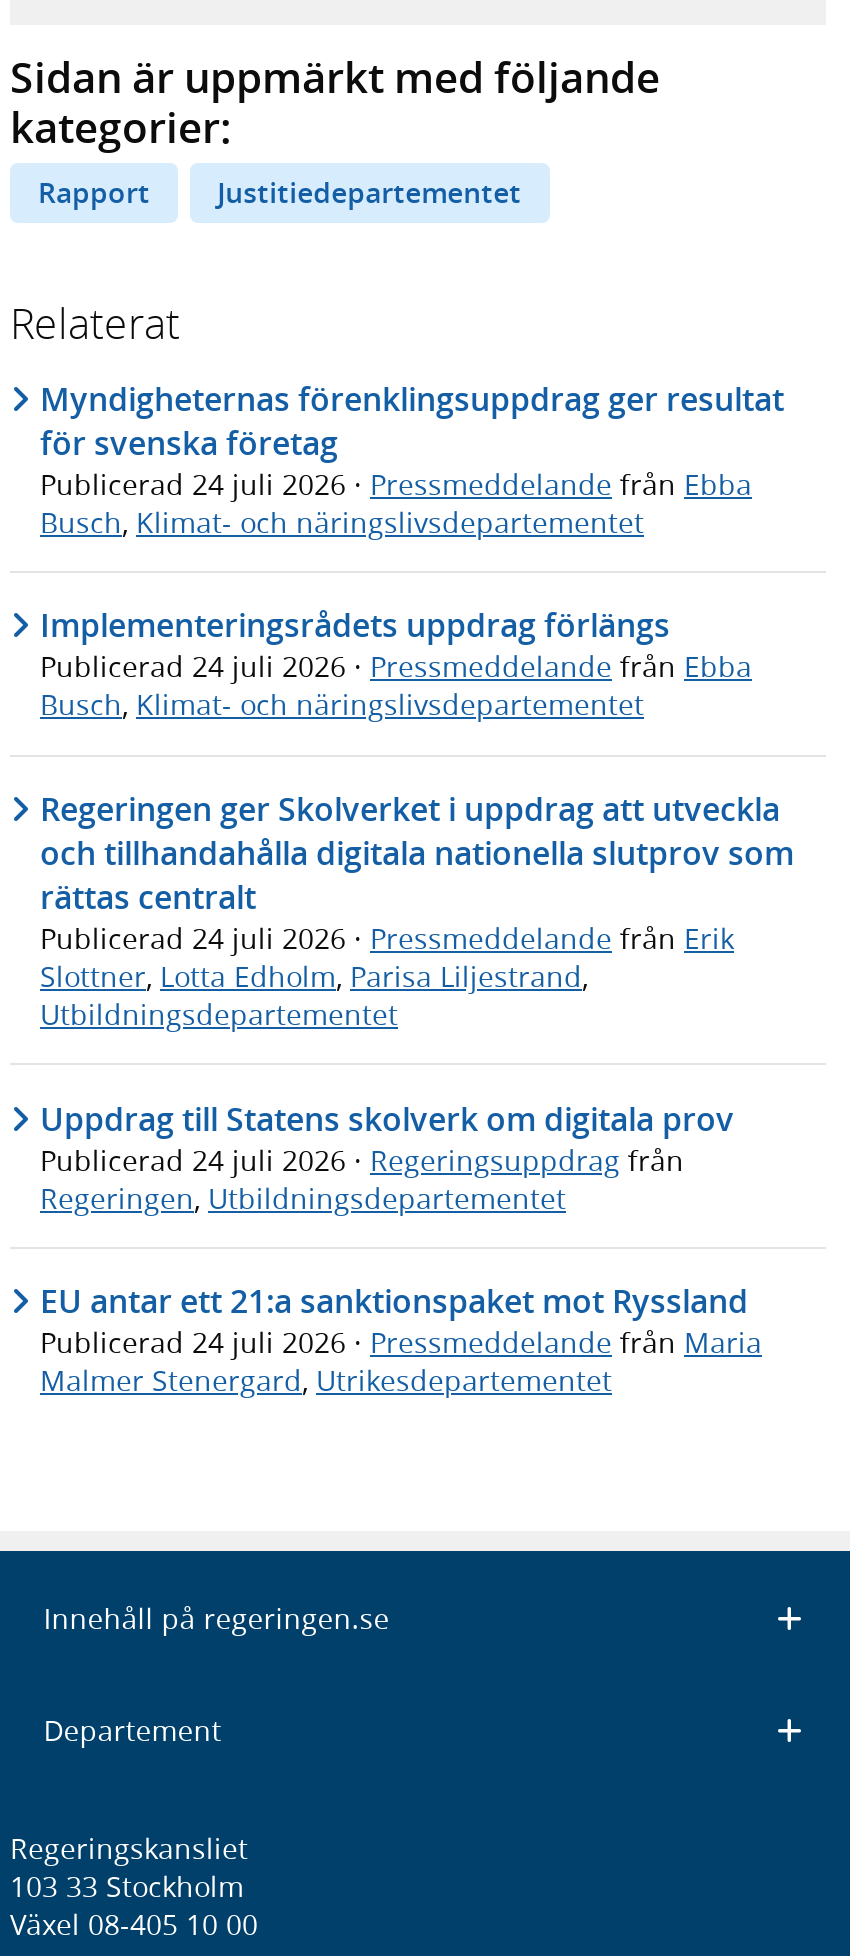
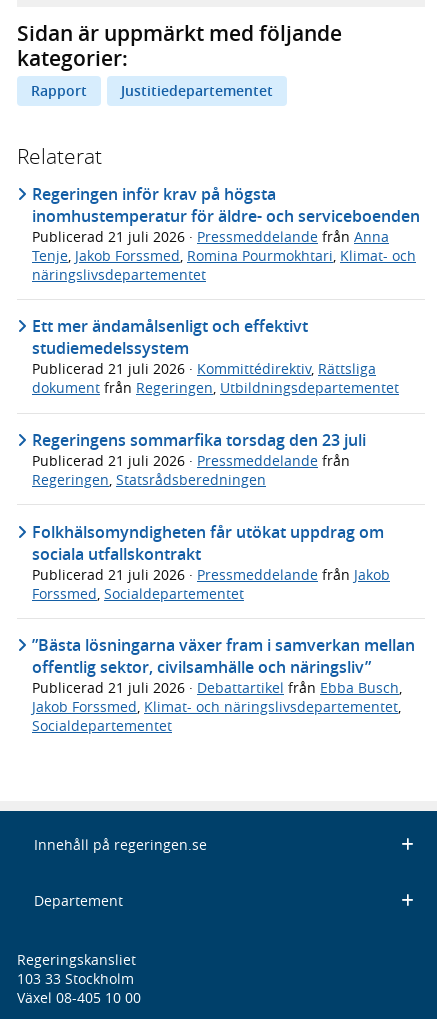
- Myndigheternas förenklingsuppdrag ger resultat
- för svenska företag
- Publicerad 24 juli 2026 · Pressmeddelande från Ebba
- Busch, Klimat- och näringslivsdepartementet
+ Regeringen inför krav på högsta
+ inomhustemperatur för äldre- och serviceboenden
+ Publicerad 21 juli 2026 · Pressmeddelande från Anna
+ Tenje, Jakob Forssmed, Romina Pourmokhtari, Klimat- och
+ näringslivsdepartementet

- Implementeringsrådets uppdrag förlängs
- Publicerad 24 juli 2026 · Pressmeddelande från Ebba
- Busch, Klimat- och näringslivsdepartementet
+ Ett mer ändamålsenligt och effektivt
+ studiemedelssystem
+ Publicerad 21 juli 2026 · Kommittédirektiv, Rättsliga
+ dokument från Regeringen, Utbildningsdepartementet

- Regeringen ger Skolverket i uppdrag att utveckla
- och tillhandahålla digitala nationella slutprov som
- rättas centralt
- Publicerad 24 juli 2026 · Pressmeddelande från Erik
- Slottner, Lotta Edholm, Parisa Liljestrand,
- Utbildningsdepartementet
+ Regeringens sommarfika torsdag den 23 juli
+ Publicerad 21 juli 2026 · Pressmeddelande från
+ Regeringen, Statsrådsberedningen

- Uppdrag till Statens skolverk om digitala prov
- Publicerad 24 juli 2026 · Regeringsuppdrag från
- Regeringen, Utbildningsdepartementet
+ Folkhälsomyndigheten får utökat uppdrag om
+ sociala utfallskontrakt
+ Publicerad 21 juli 2026 · Pressmeddelande från Jakob
+ Forssmed, Socialdepartementet

- EU antar ett 21:a sanktionspaket mot Ryssland
- Publicerad 24 juli 2026 · Pressmeddelande från Maria
- Malmer Stenergard, Utrikesdepartementet
+ ”Bästa lösningarna växer fram i samverkan mellan
+ offentlig sektor, civilsamhälle och näringsliv”
+ Publicerad 21 juli 2026 · Debattartikel från Ebba Busch,
+ Jakob Forssmed, Klimat- och näringslivsdepartementet,
+ Socialdepartementet
